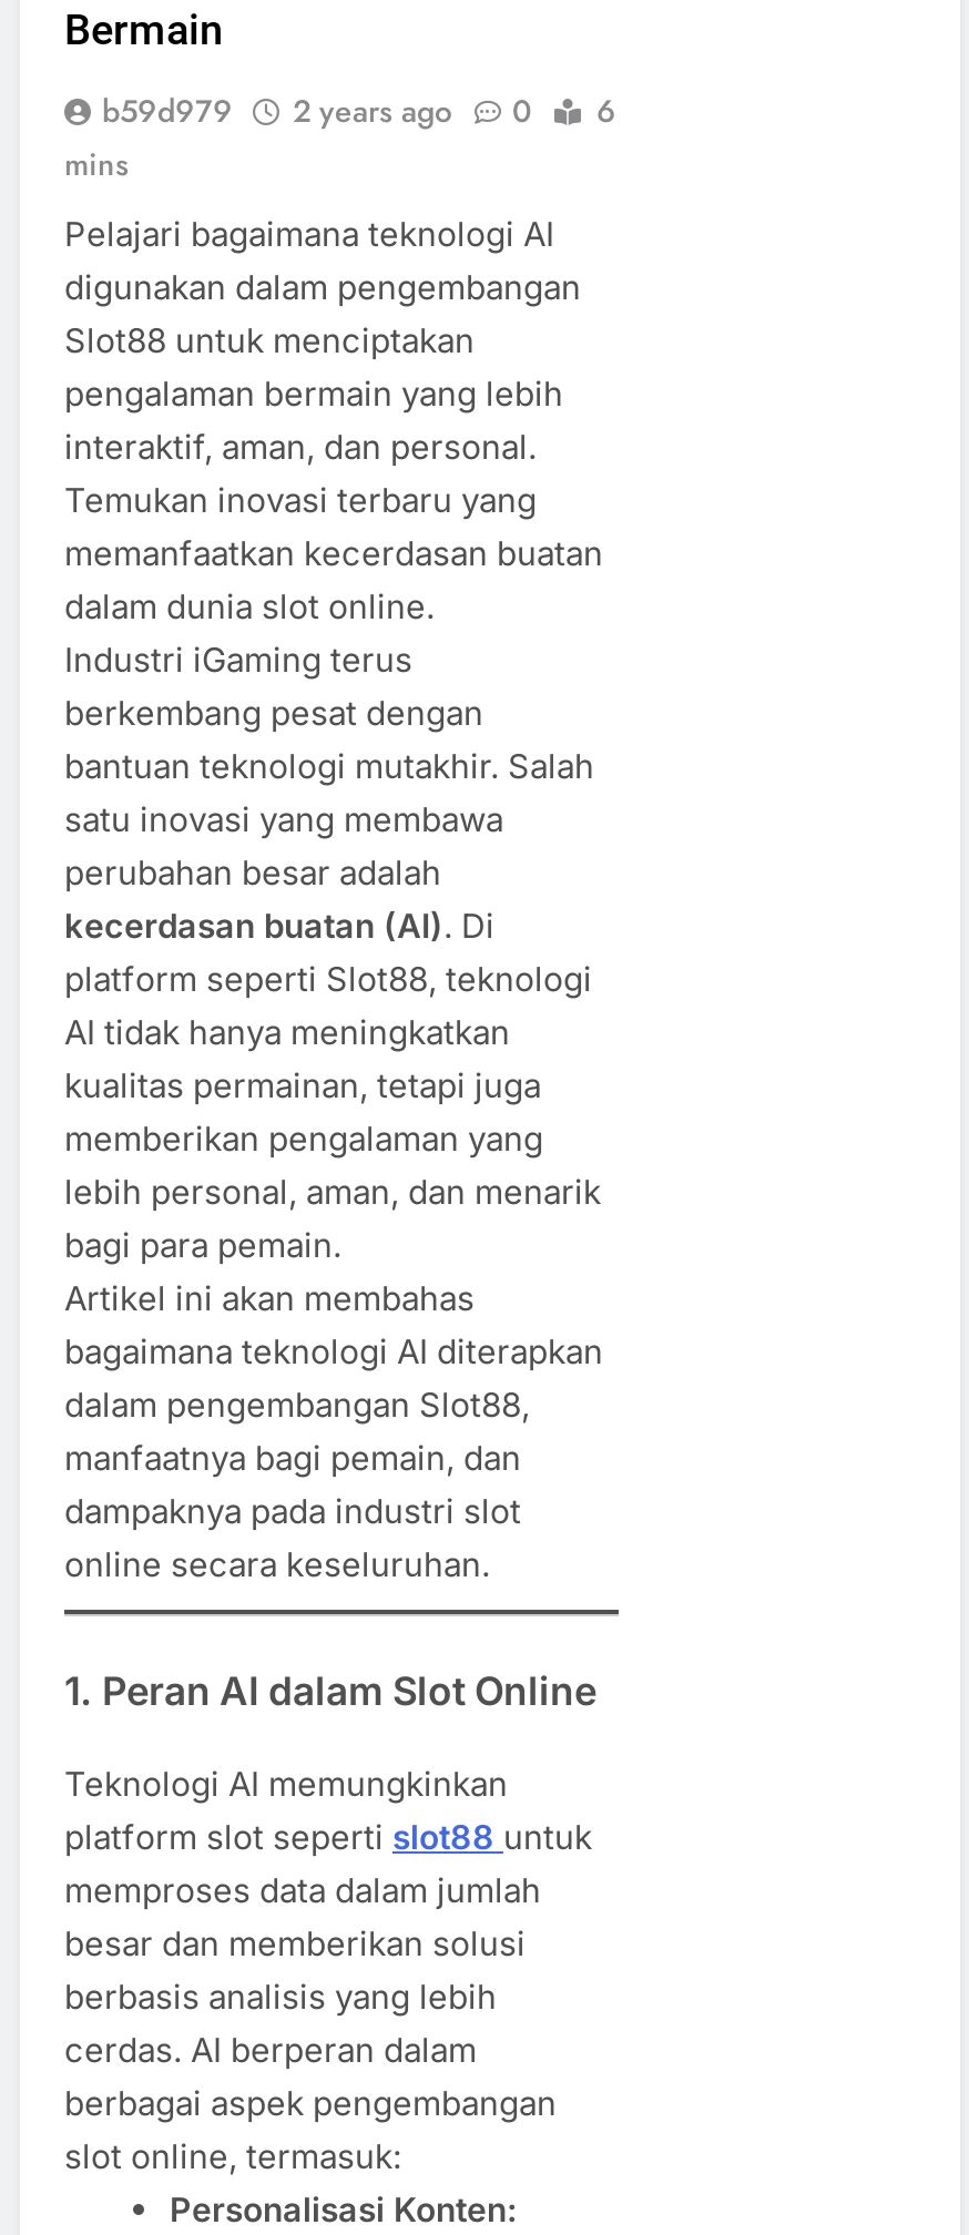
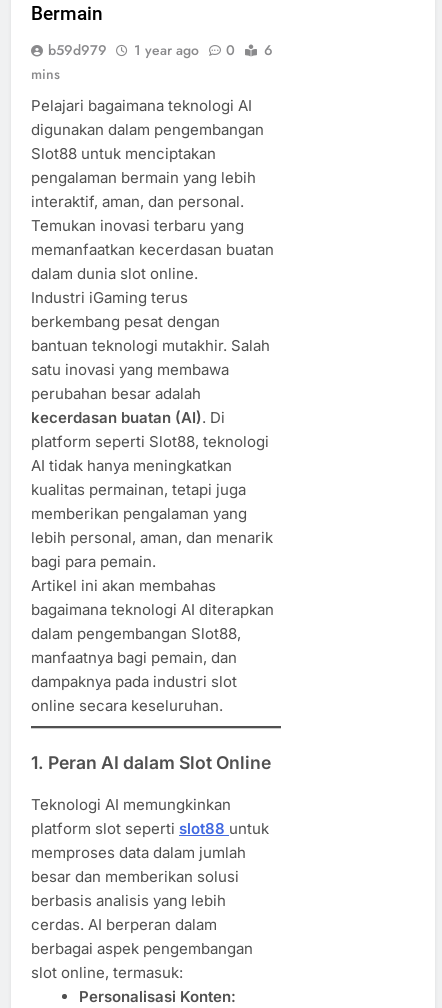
- b59d979 2 years ago 0 6
+ b59d979 1 year ago 0 6
